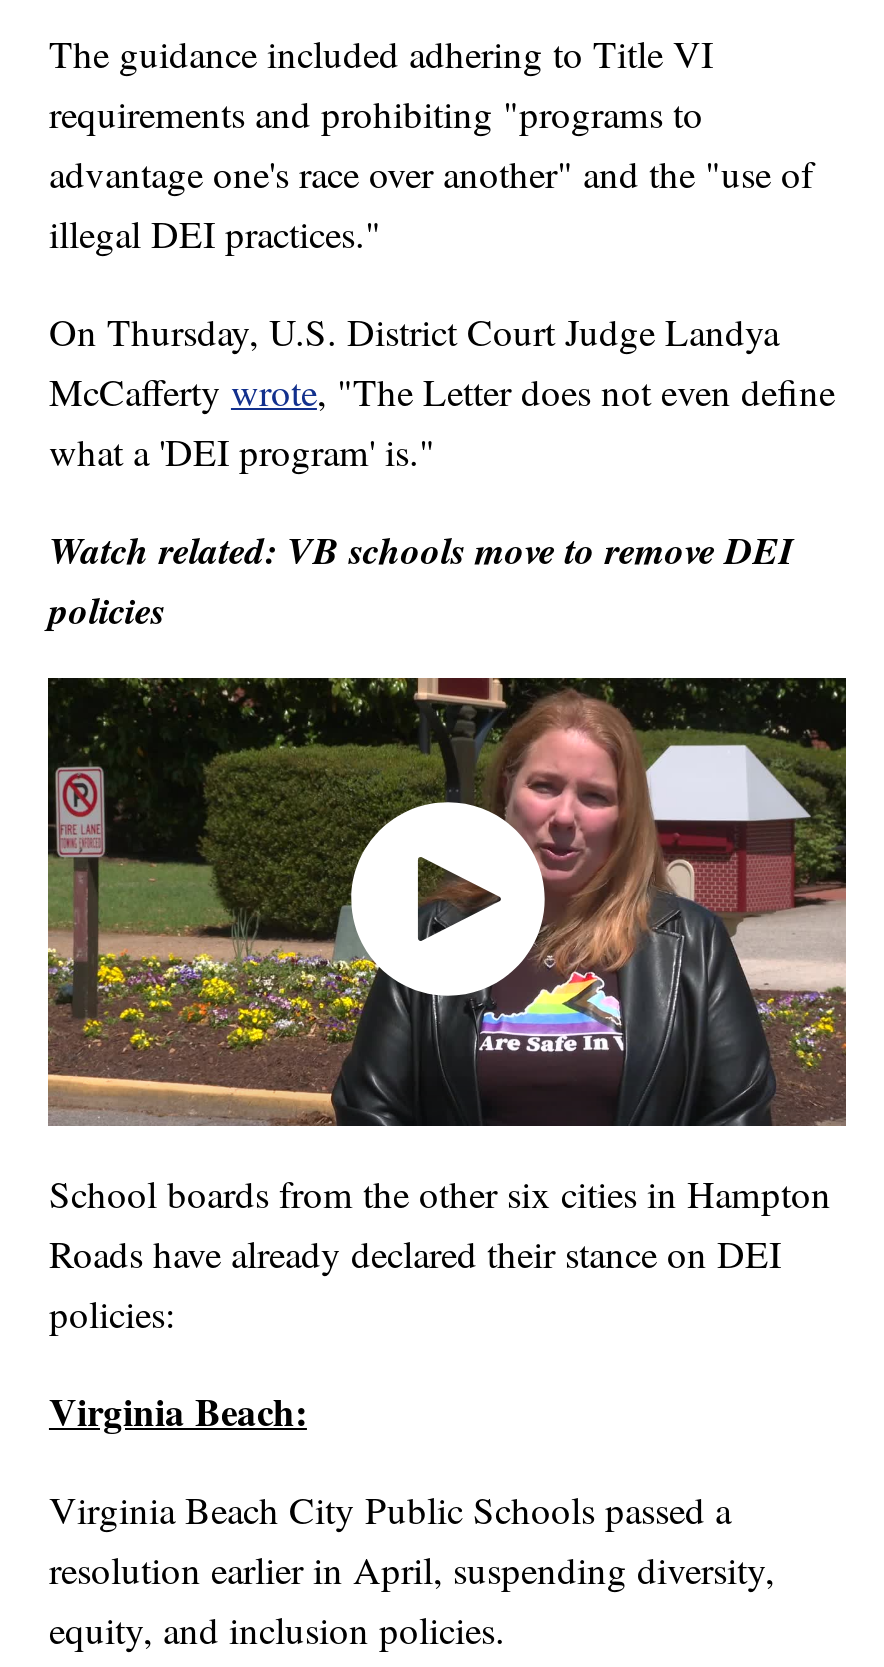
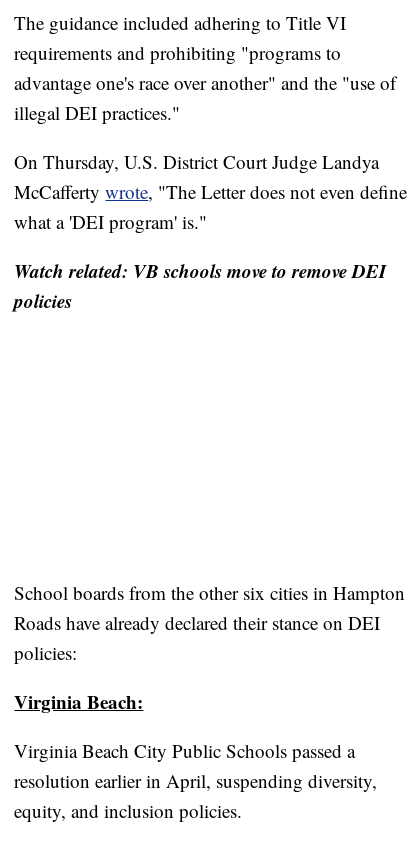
- [image]
